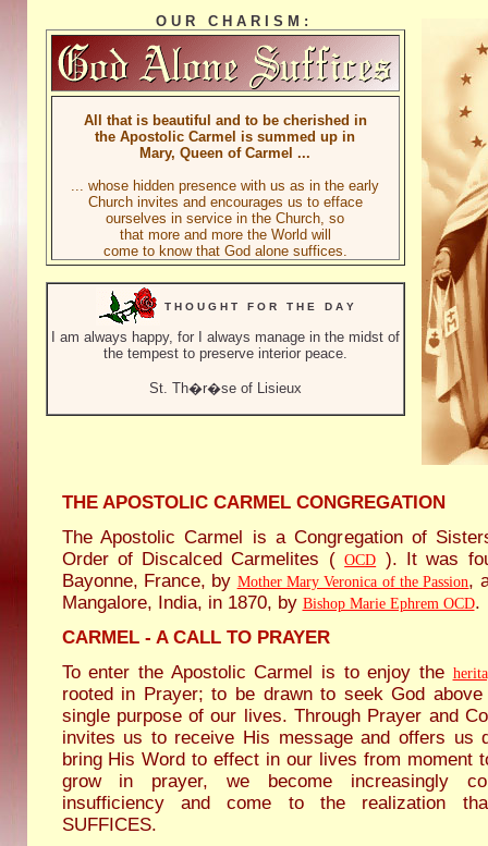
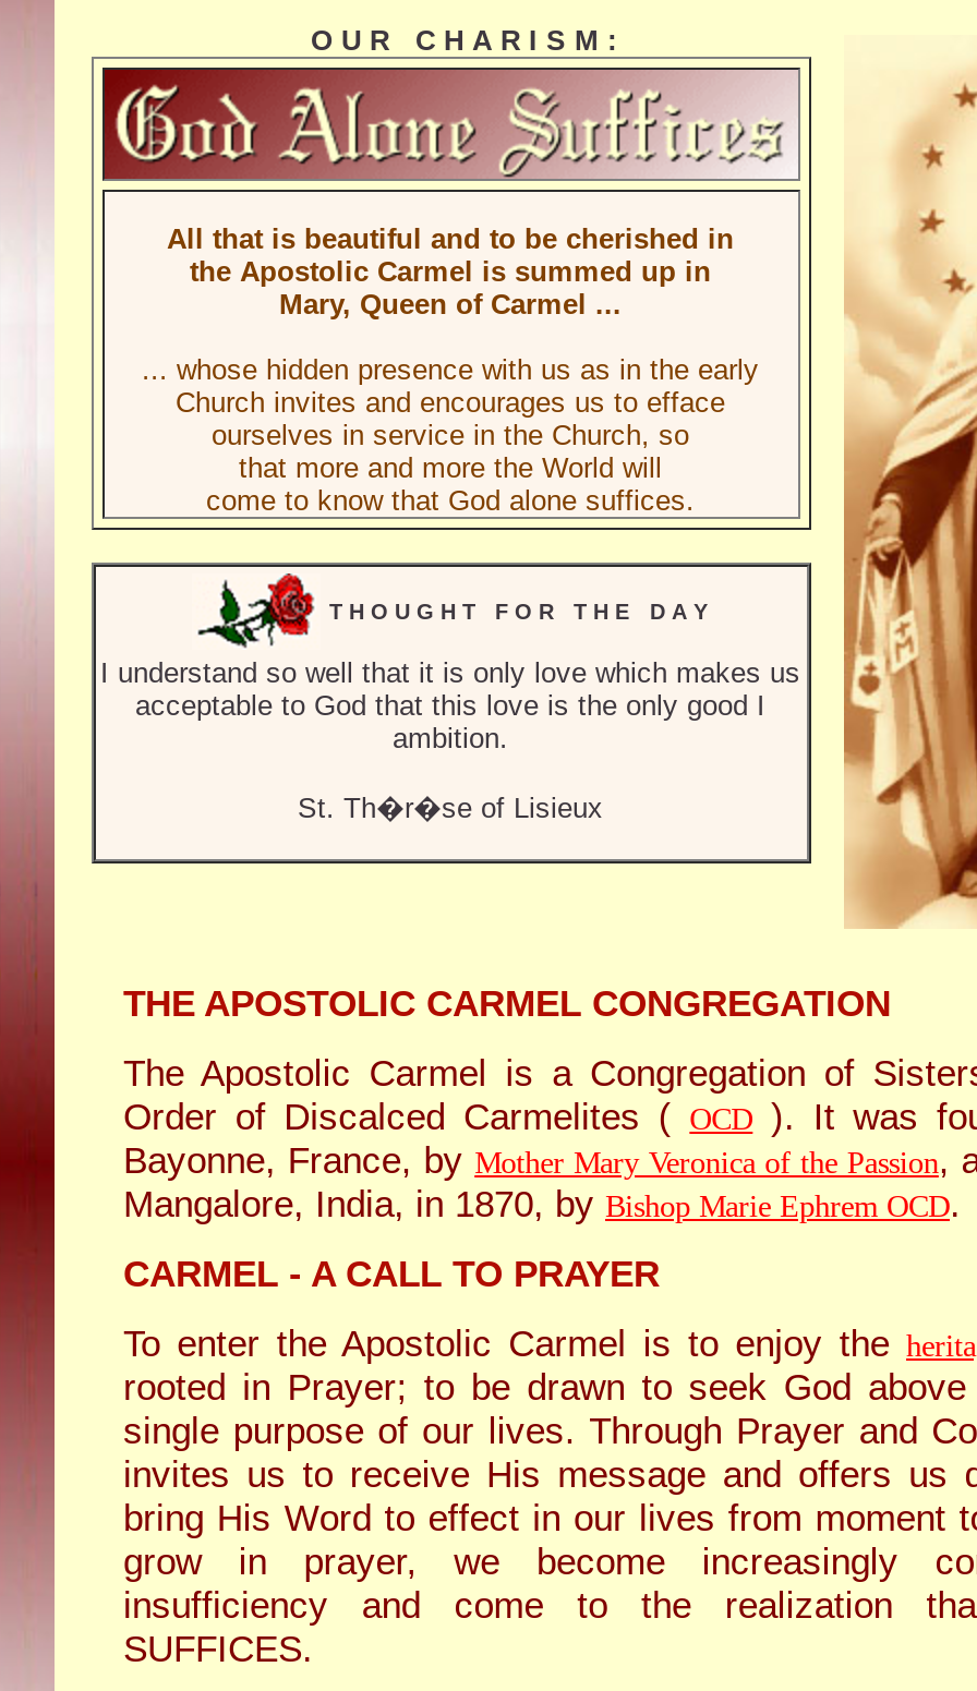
- I am always happy, for I always manage in the midst of
- the tempest to preserve interior peace.
+ I understand so well that it is only love which makes us
+ acceptable to God that this love is the only good I
+ ambition.
